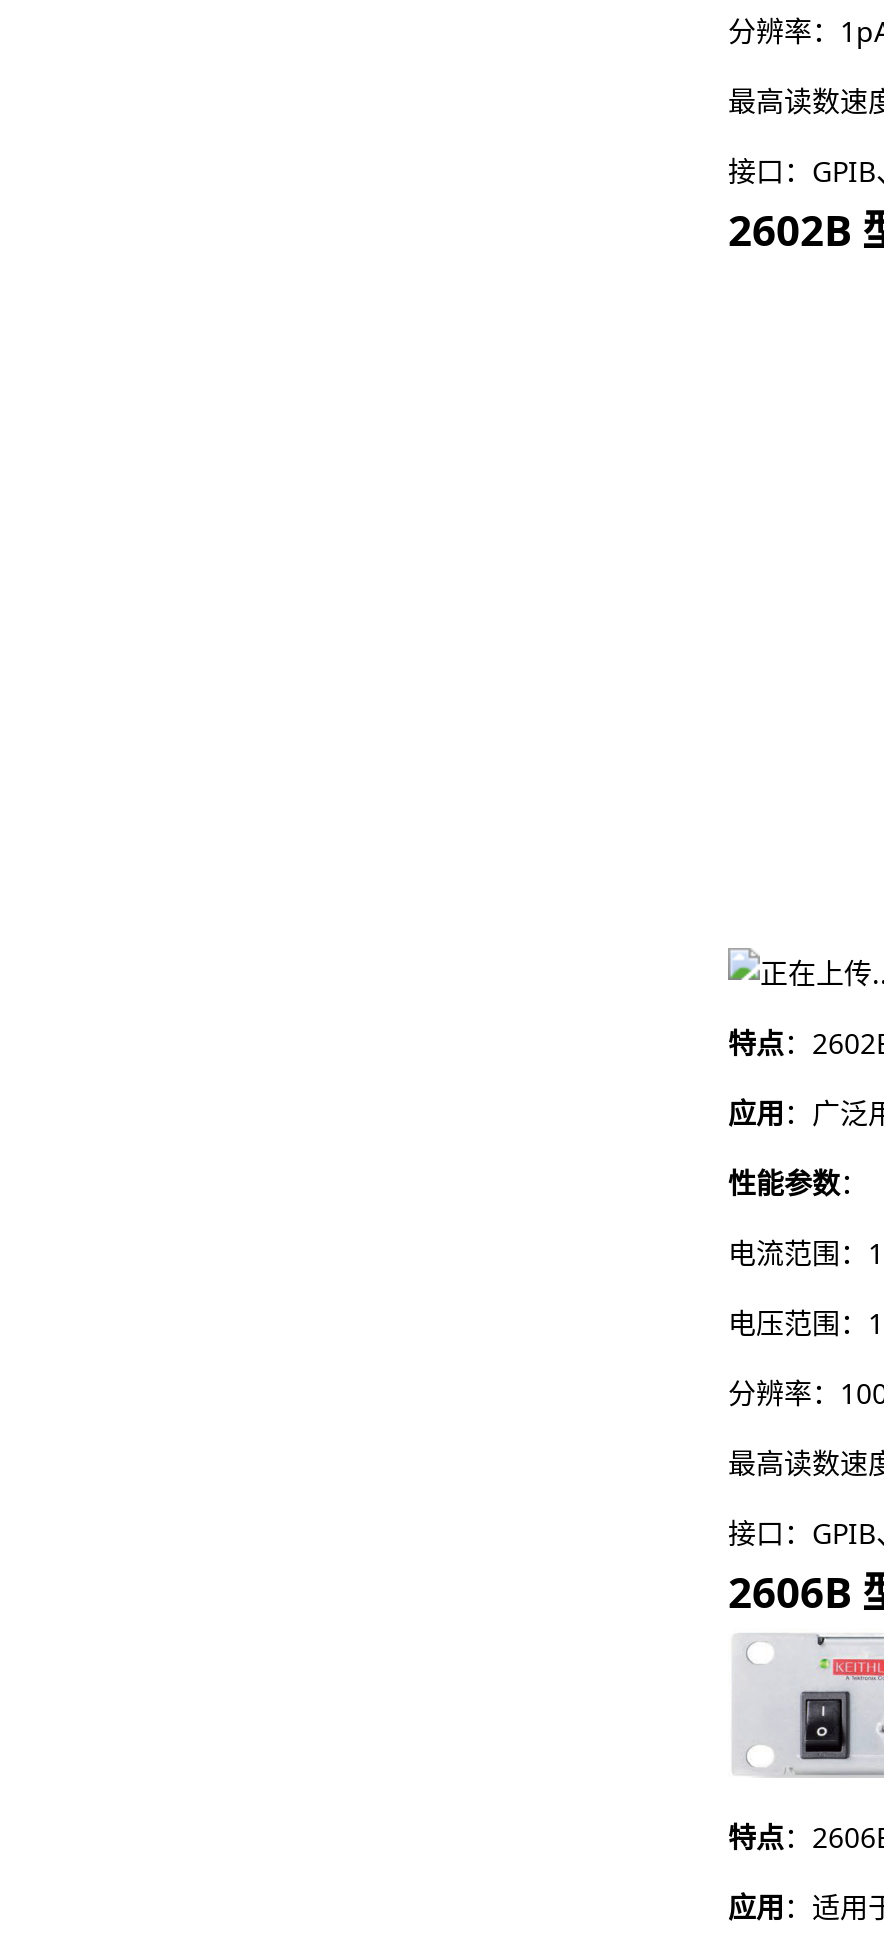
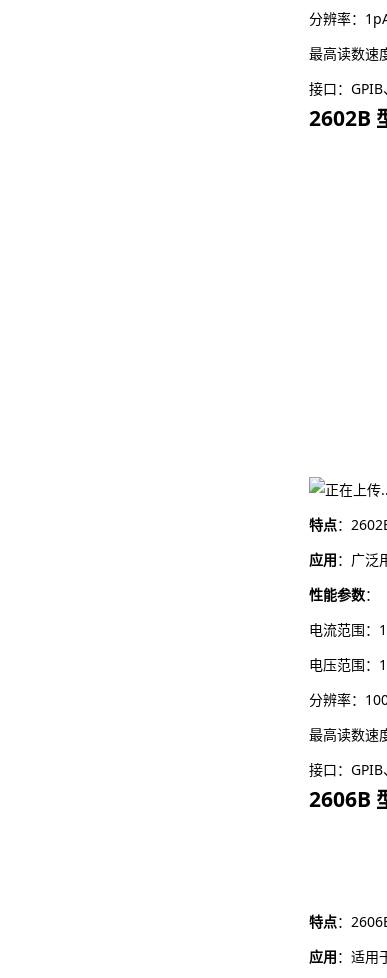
- [image]
